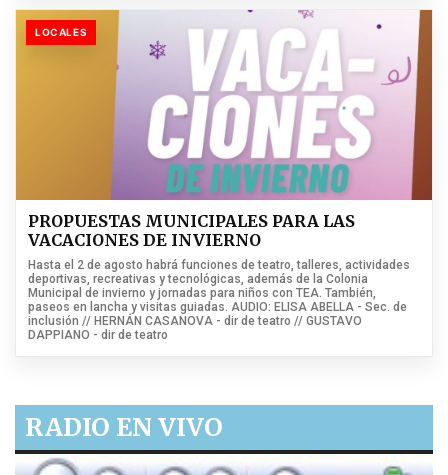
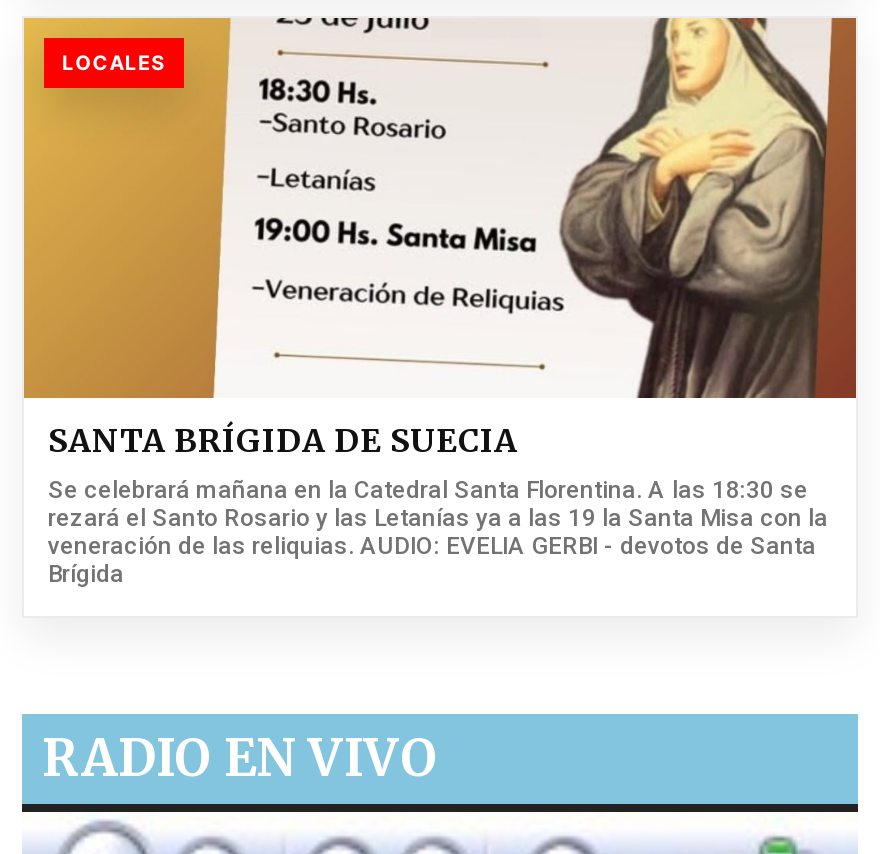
- [image]
- PROPUESTAS MUNICIPALES PARA LAS
- VACACIONES DE INVIERNO
- Hasta el 2 de agosto habrá funciones de teatro, talleres, actividades
- deportivas, recreativas y tecnológicas, además de la Colonia
- Municipal de invierno y jornadas para niños con TEA. También,
- paseos en lancha y visitas guiadas. AUDIO: ELISA ABELLA - Sec. de
- inclusión // HERNÁN CASANOVA - dir de teatro // GUSTAVO
- DAPPIANO - dir de teatro
+ [image]
+ SANTA BRÍGIDA DE SUECIA
+ Se celebrará mañana en la Catedral Santa Florentina. A las 18:30 se
+ rezará el Santo Rosario y las Letanías ya a las 19 la Santa Misa con la
+ veneración de las reliquias. AUDIO: EVELIA GERBI - devotos de Santa
+ Brígida
